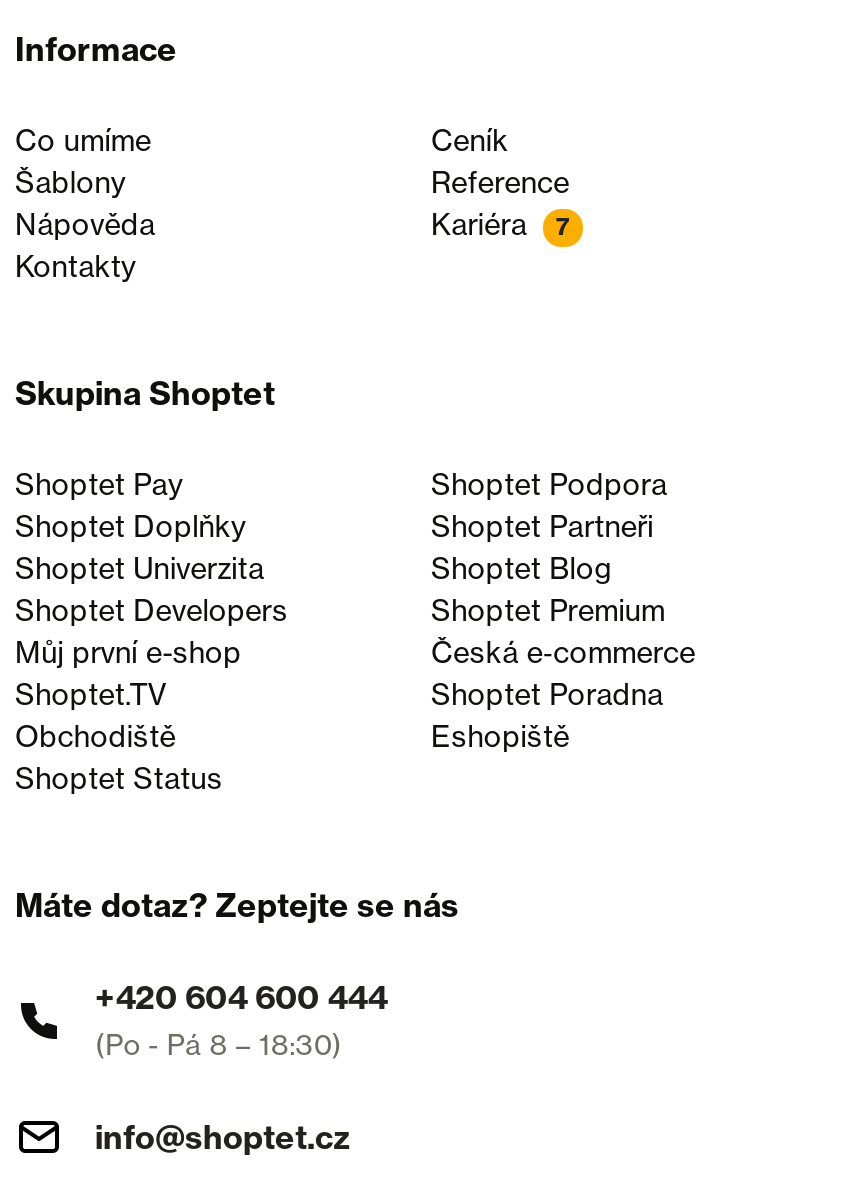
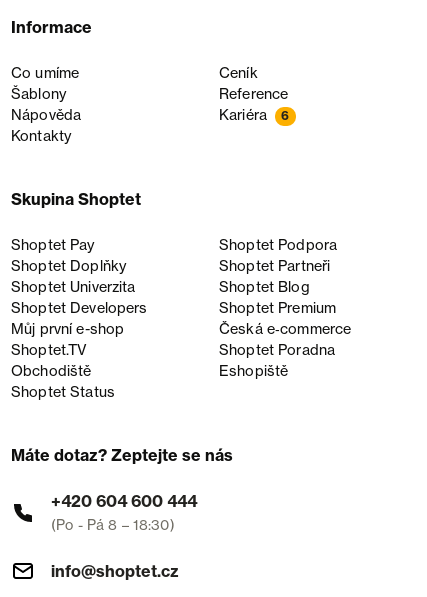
- Kariéra 7
+ Kariéra 6
